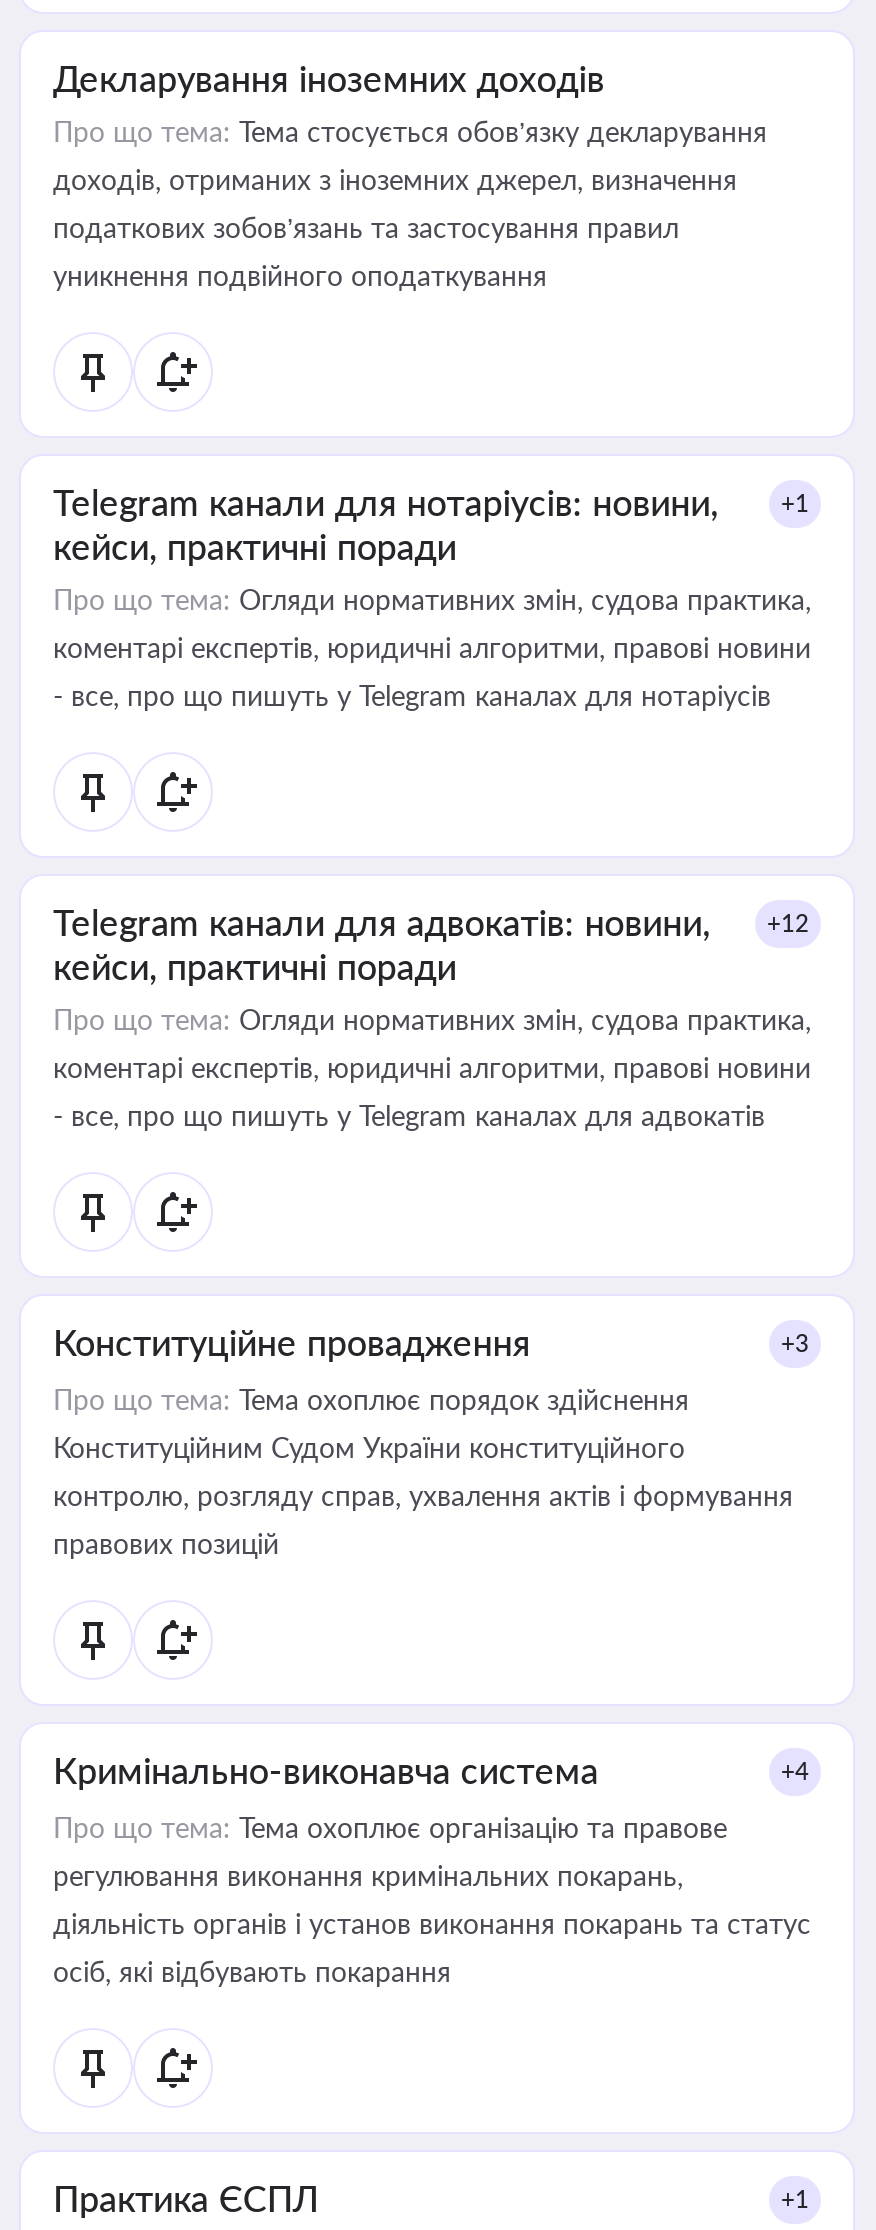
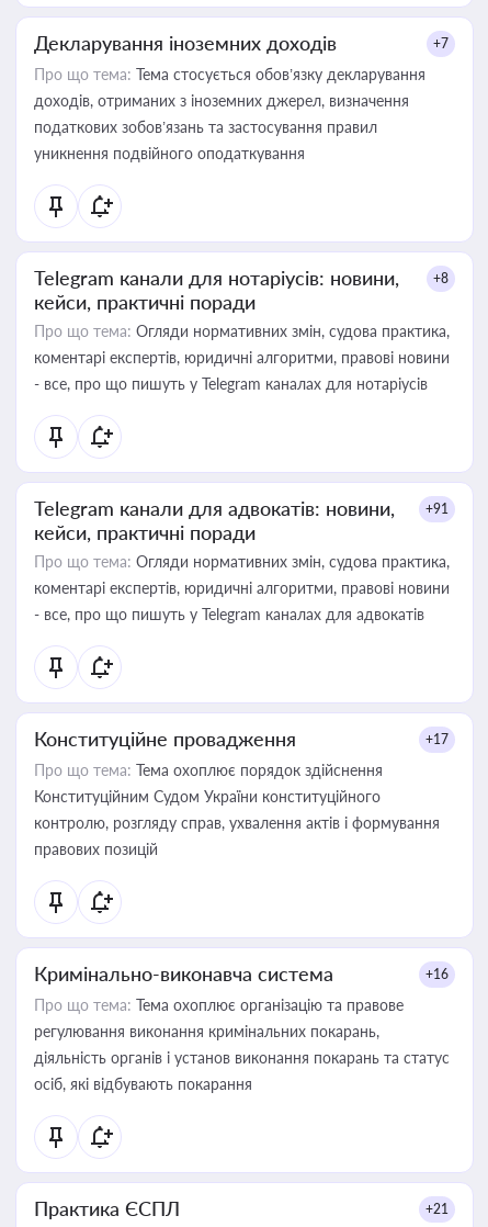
+ +7

- +1
+ +8

- Telegram канали для адвокатів: новини, +12
+ Telegram канали для адвокатів: новини, +91

- +3
+ +17

- +4
+ +16

- +1
+ +21
